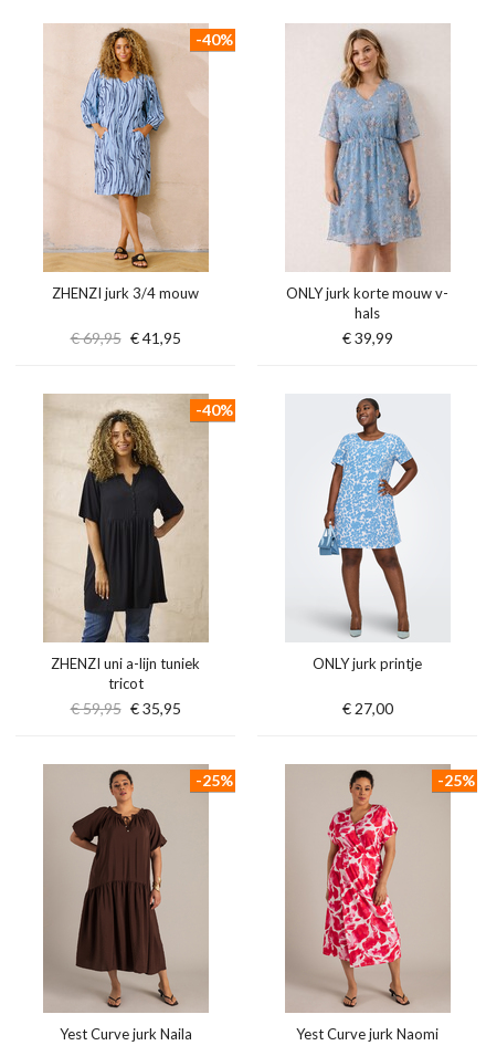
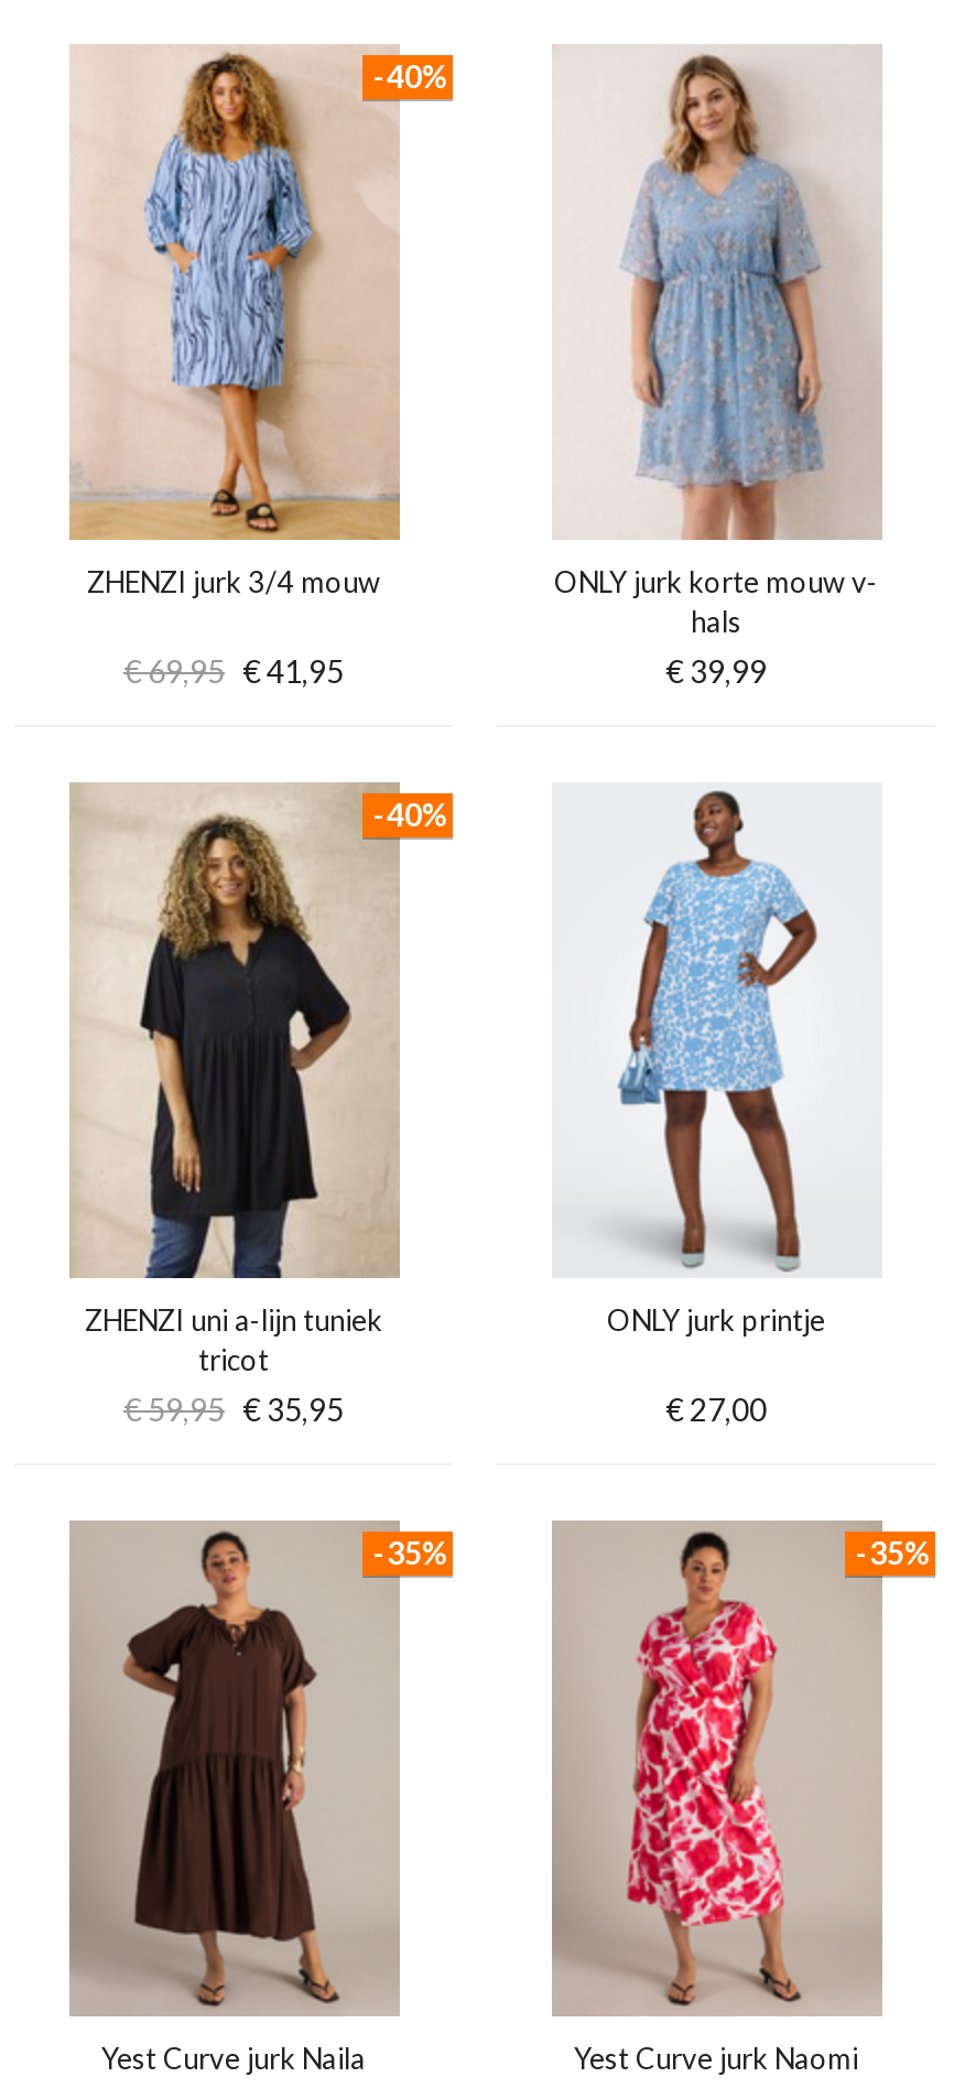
- -25%
+ -35%

- -25%
+ -35%
